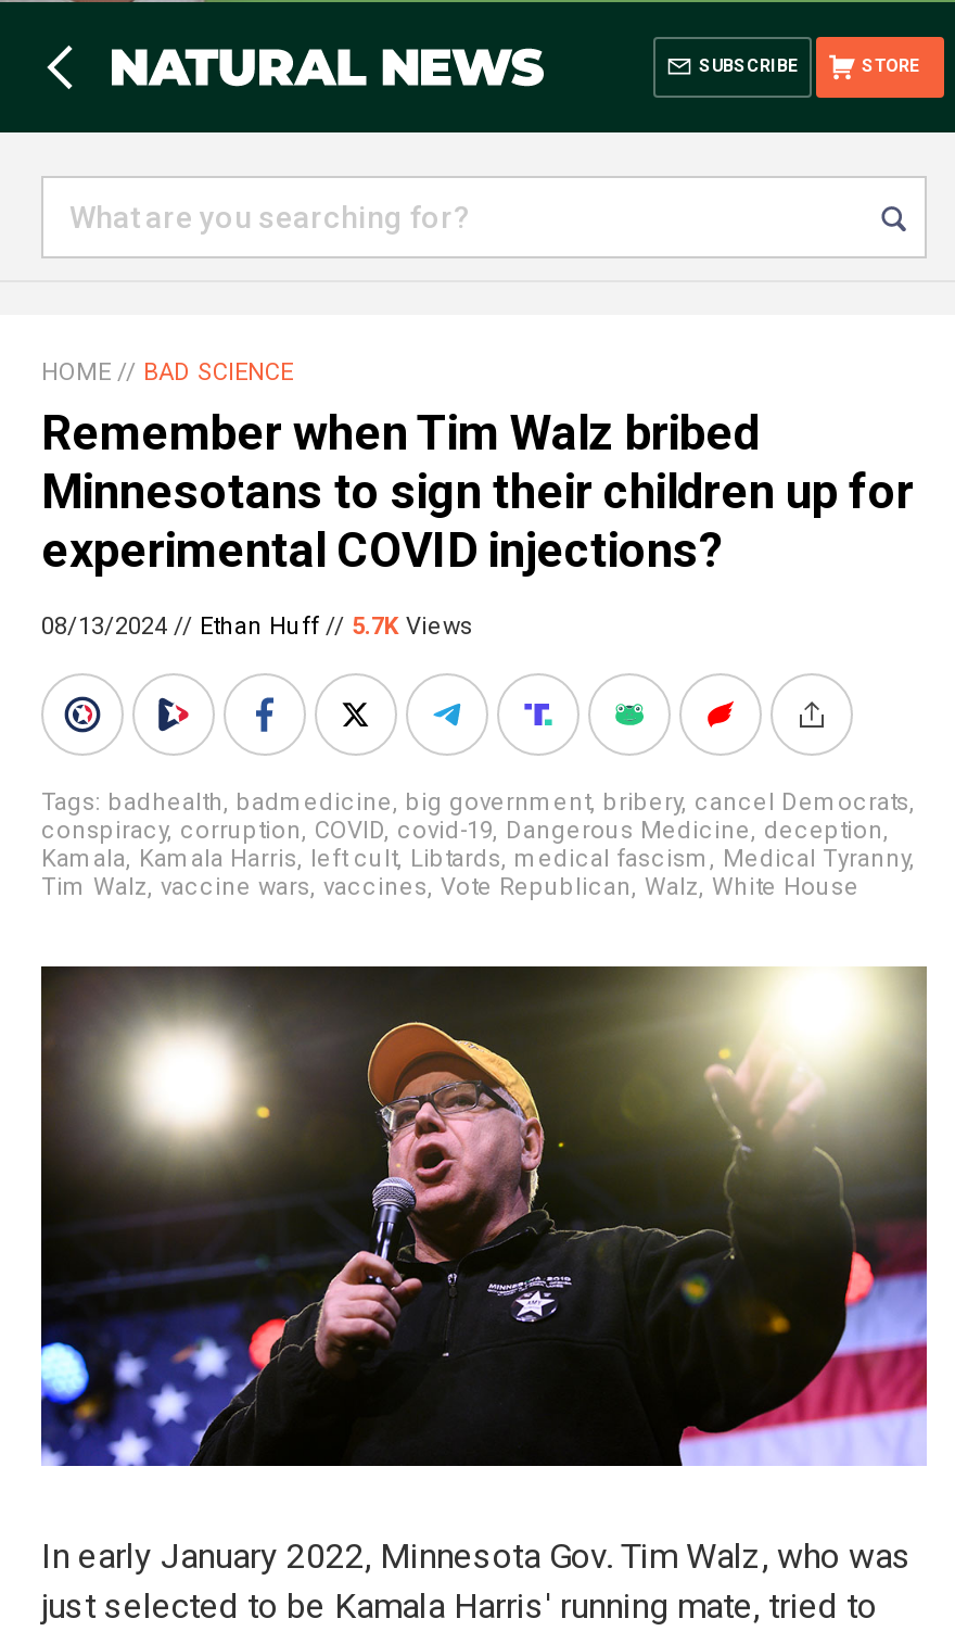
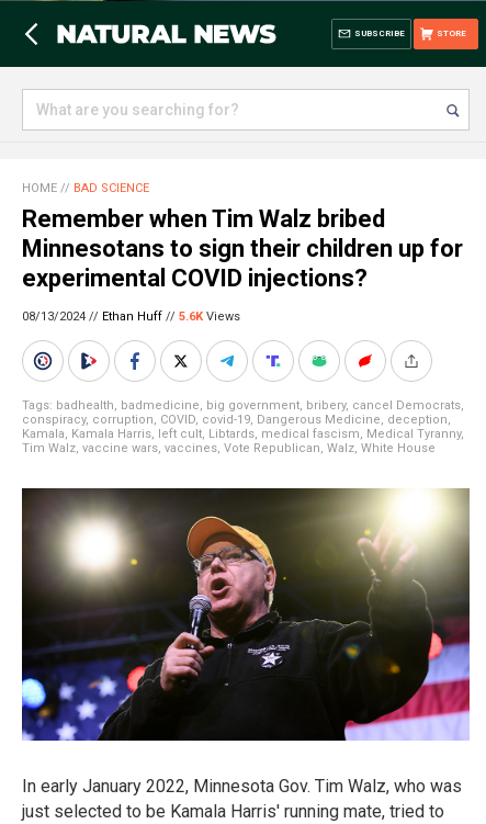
- 08/13/2024 // Ethan Huff // 5.7K Views
+ 08/13/2024 // Ethan Huff // 5.6K Views
